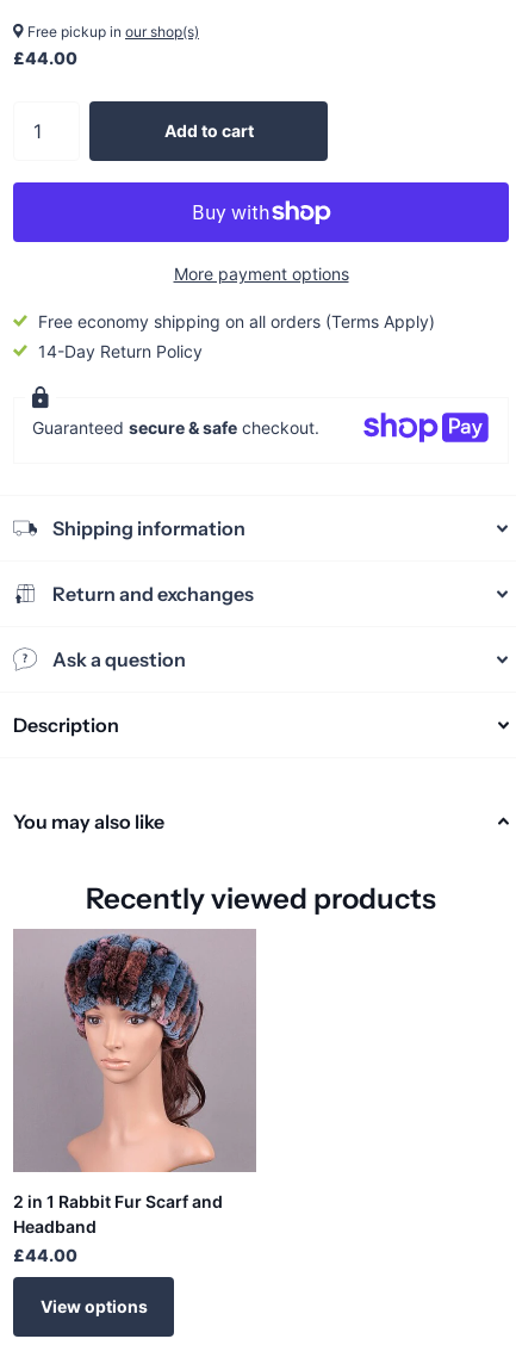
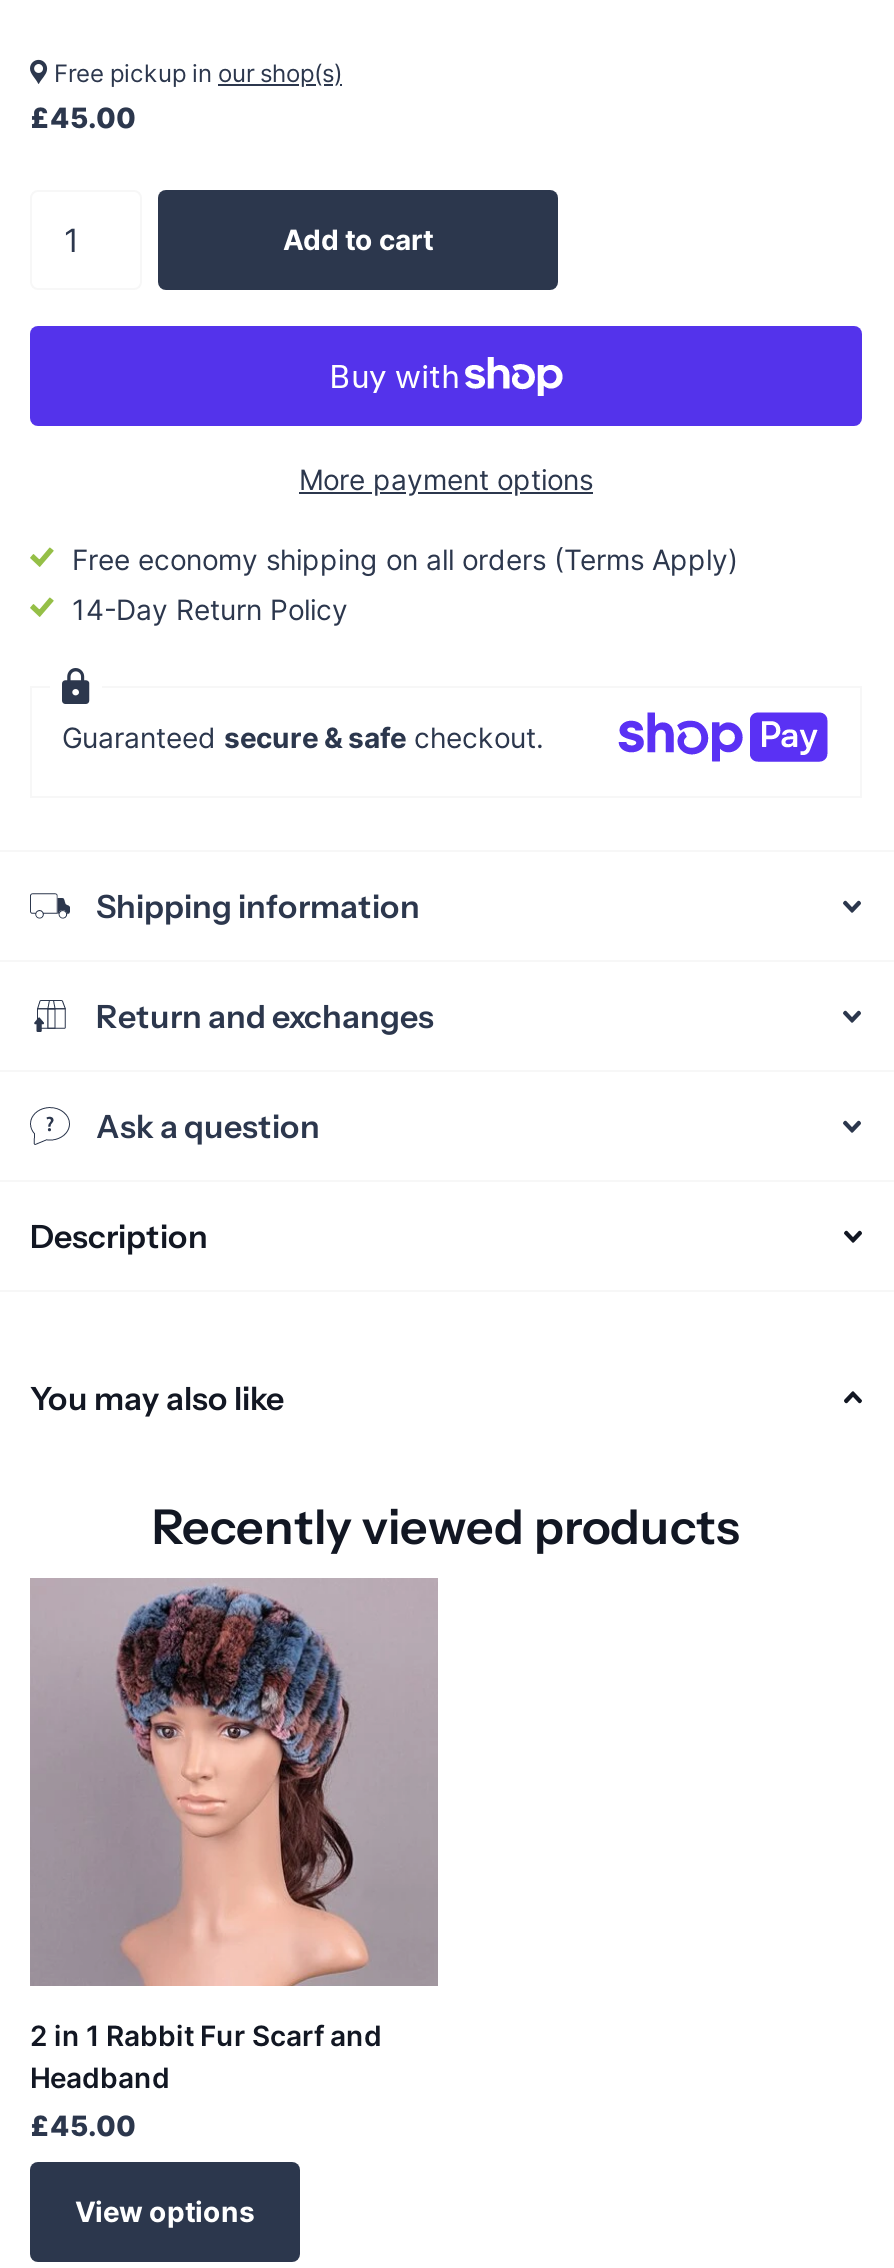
- £44.00
+ £45.00

- £44.00
+ £45.00
